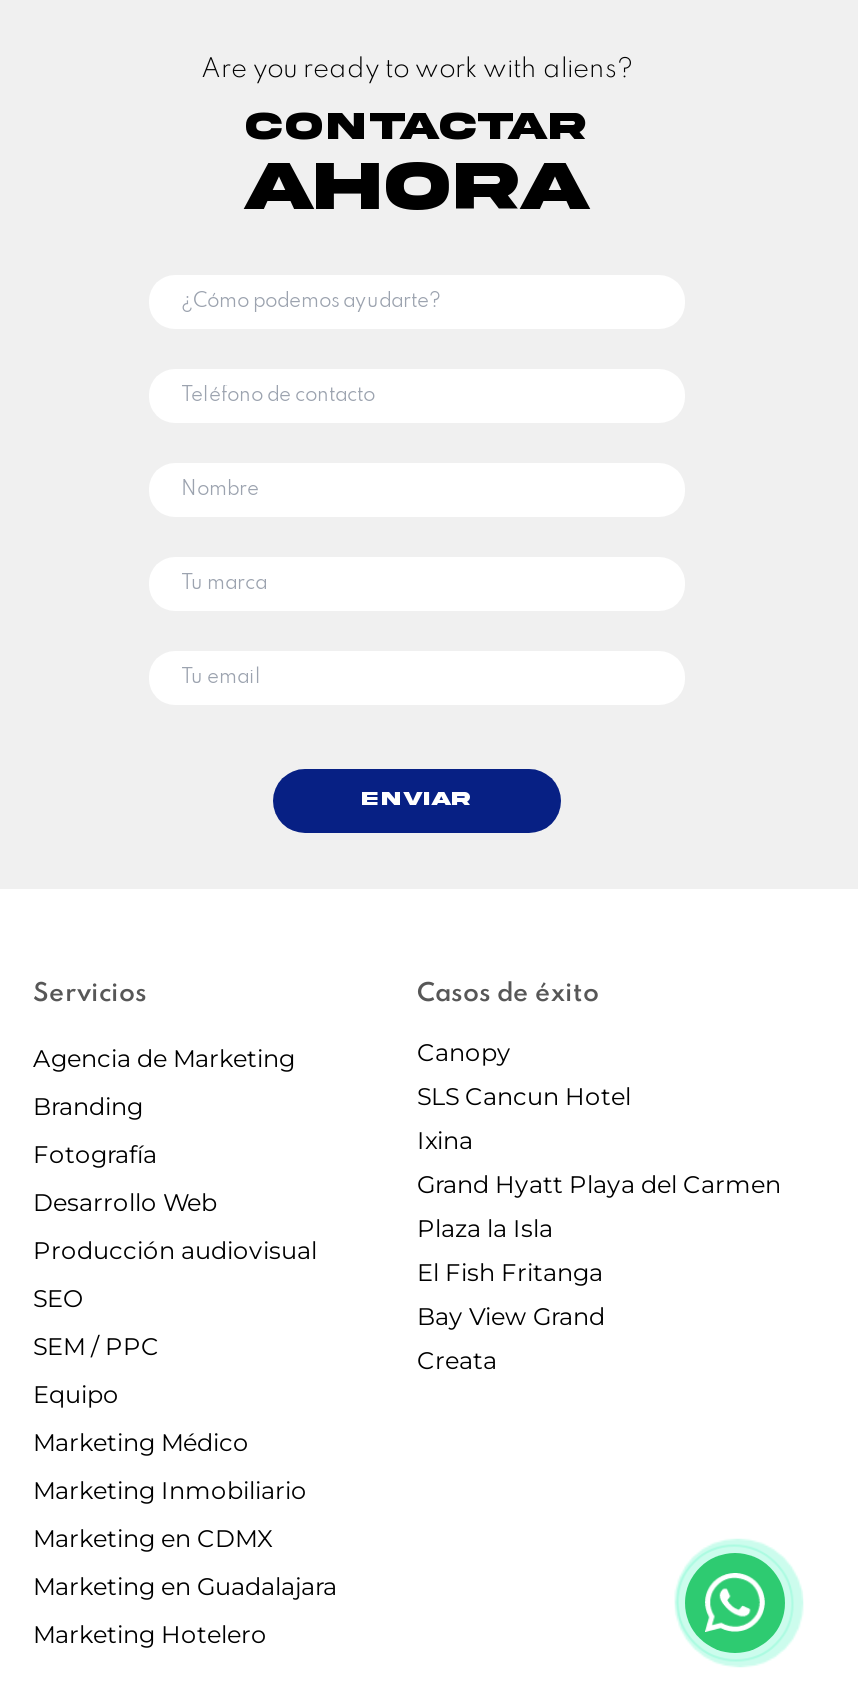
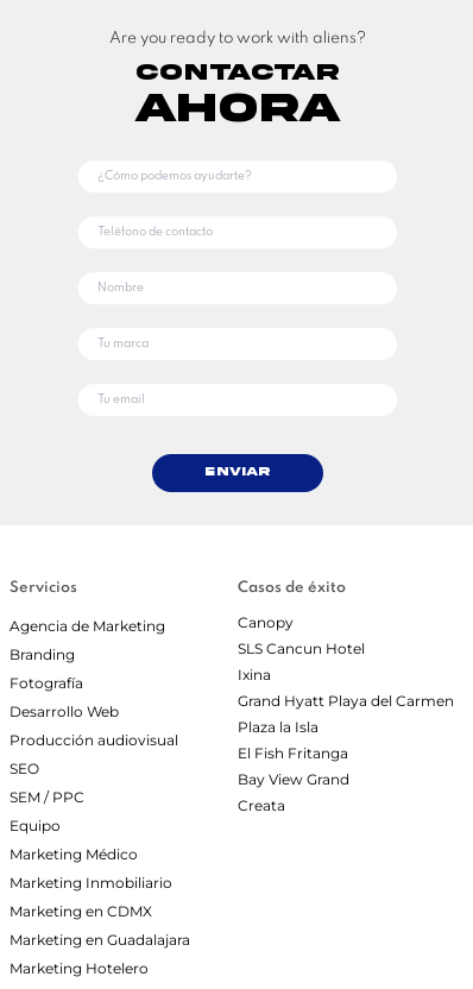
- [image]
